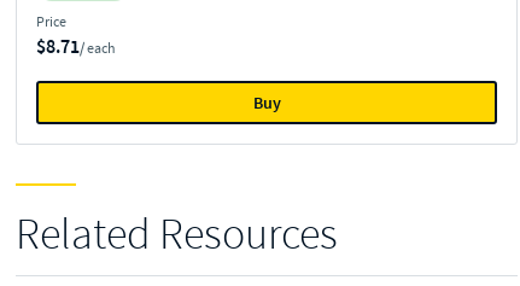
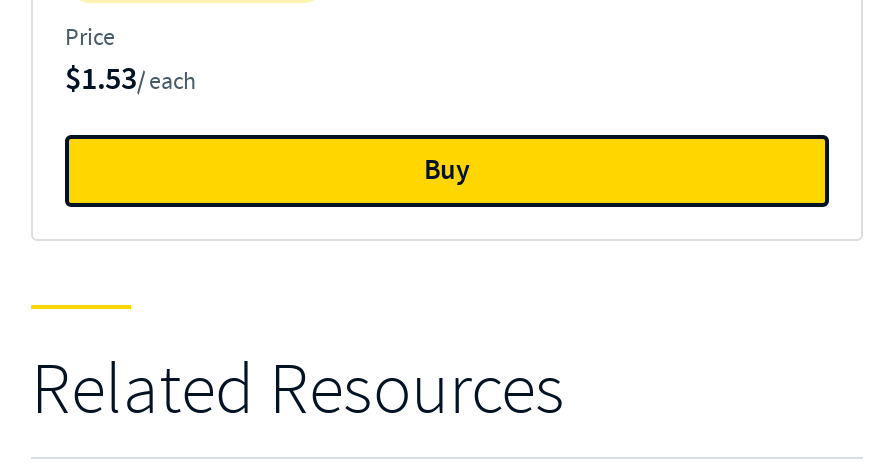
- $8.71/ each
+ $1.53/ each
